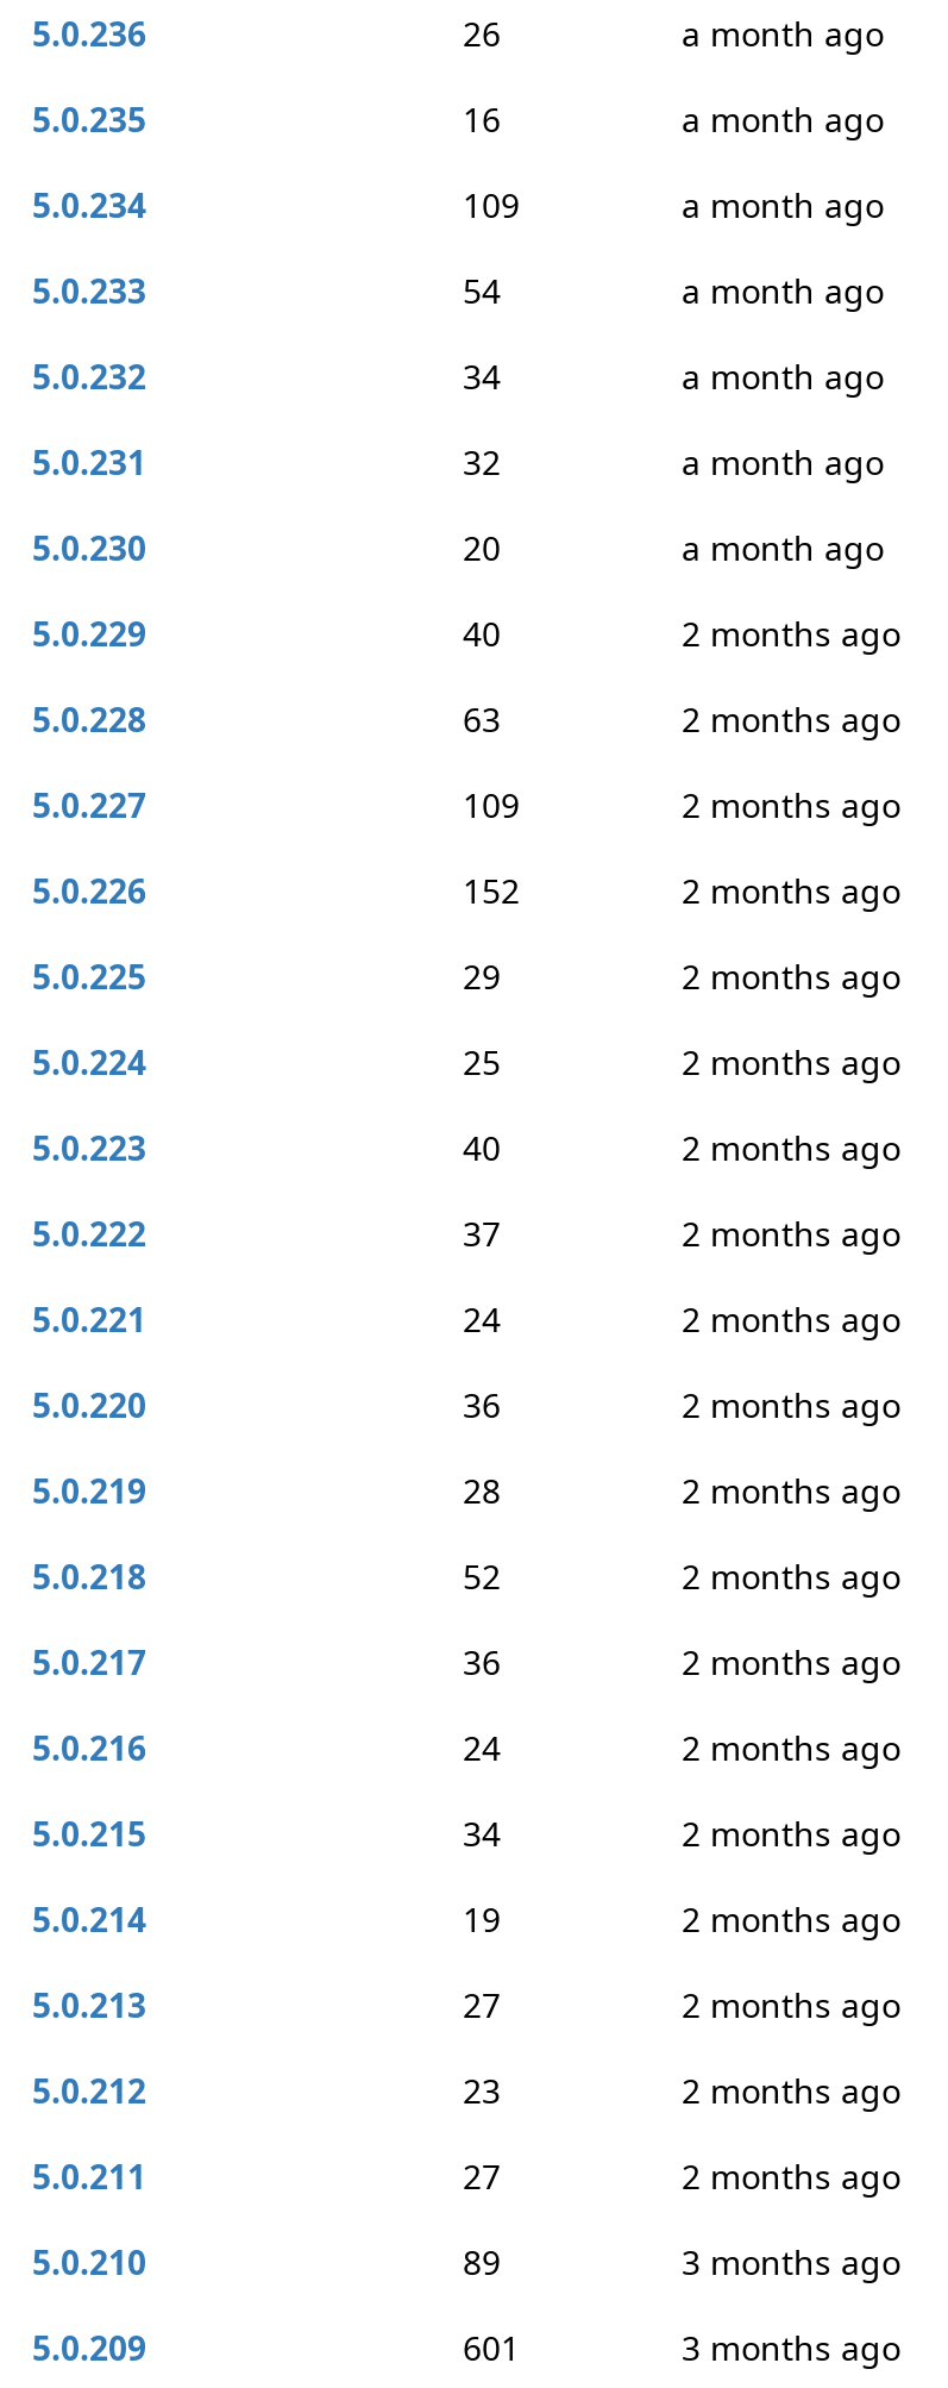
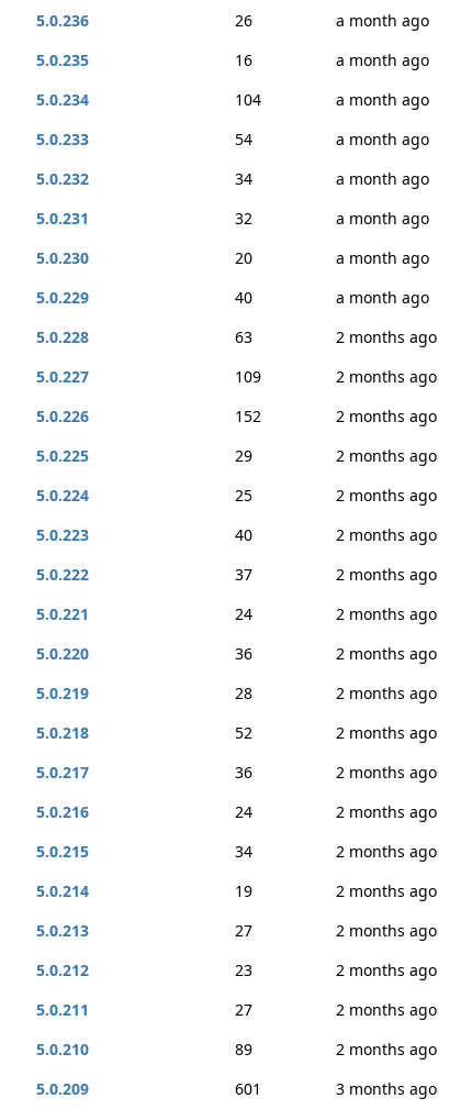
- 109
+ 104

- 2 months ago
+ a month ago

- 3 months ago
+ 2 months ago
